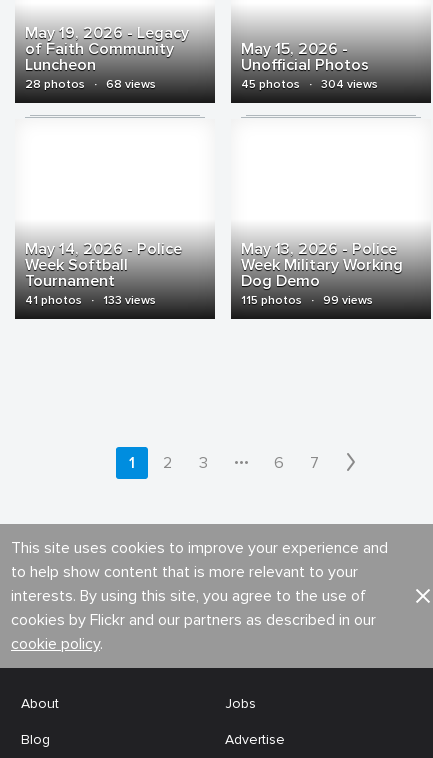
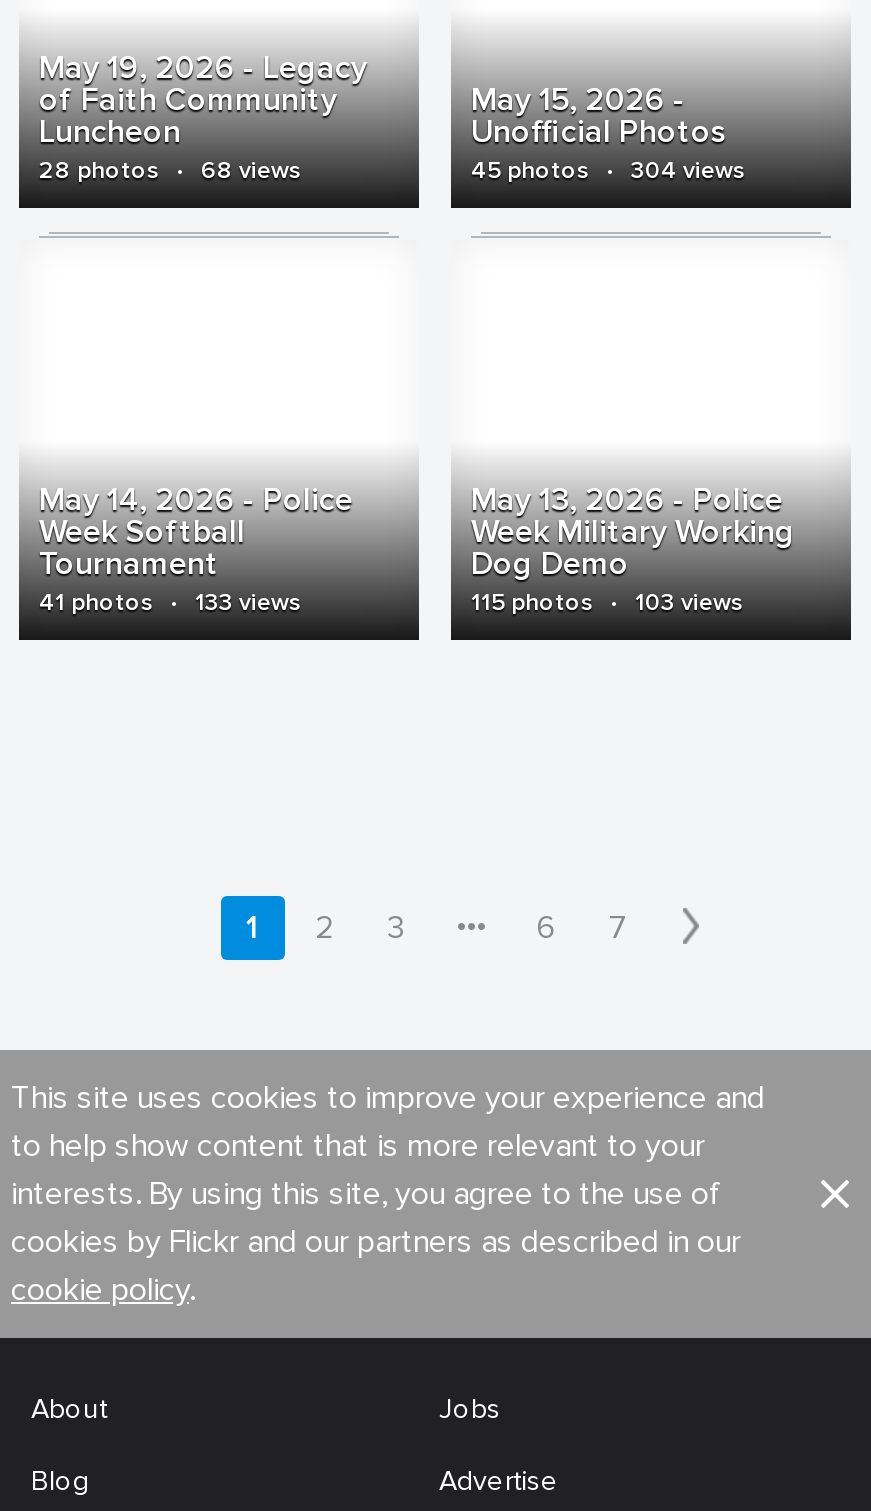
- 115 photos · 99 views
+ 115 photos · 103 views
